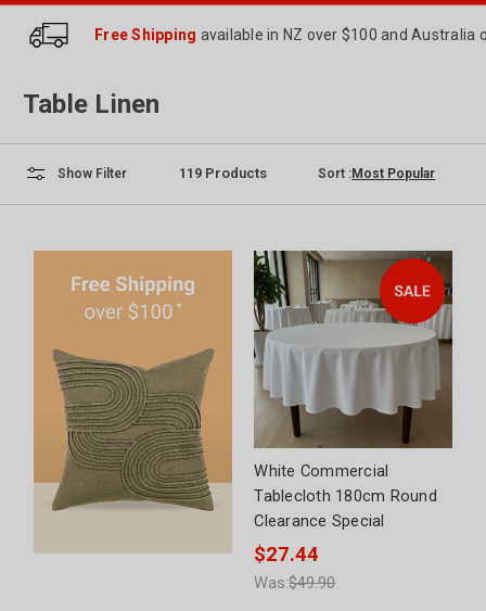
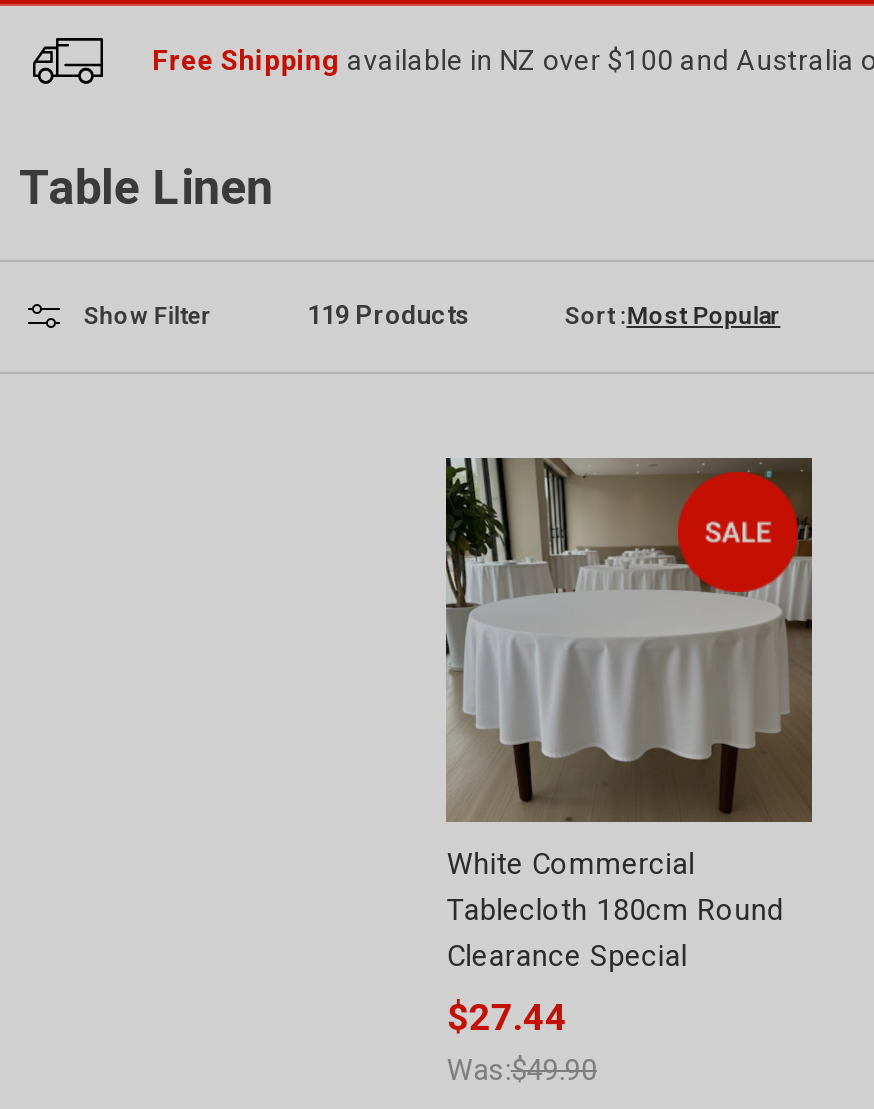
- [image]
